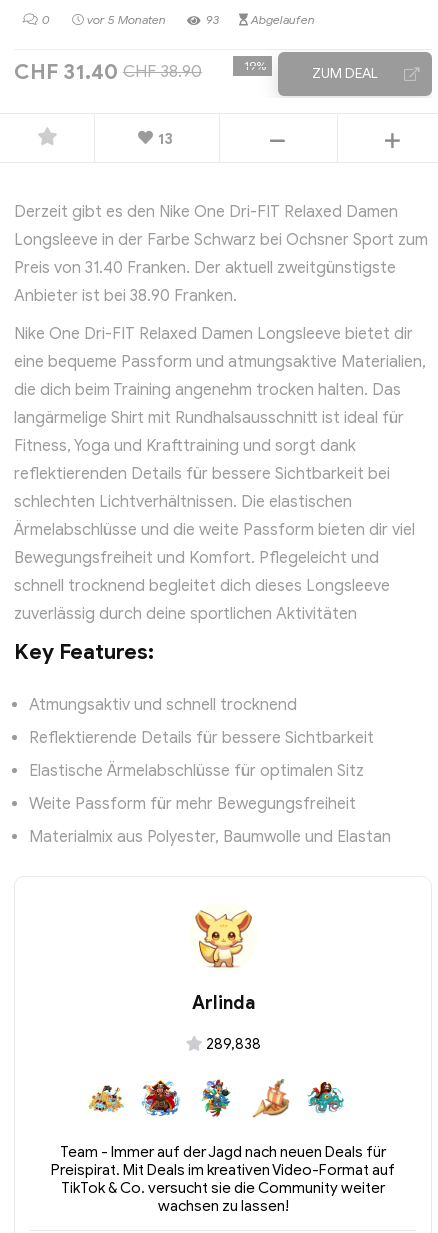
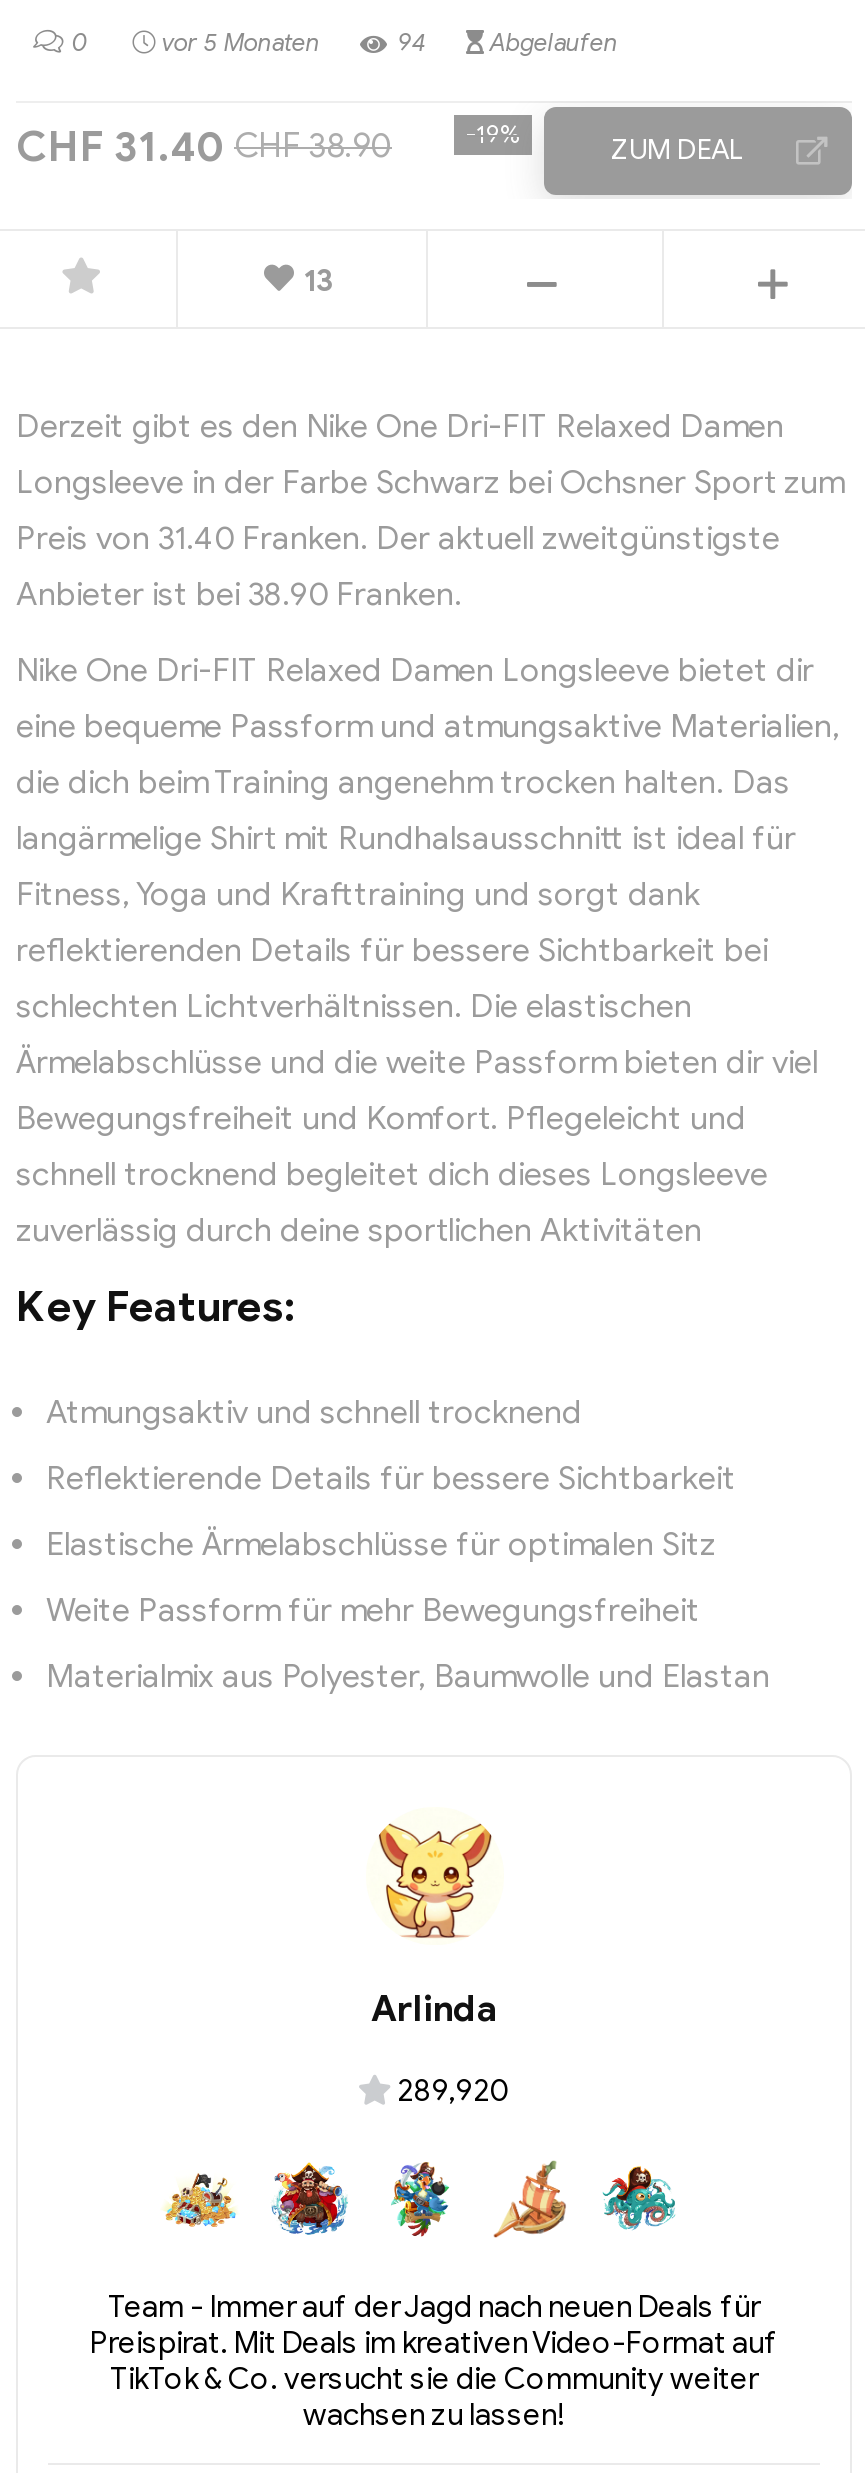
- 93 Abgelaufen
+ 94 Abgelaufen

- 289,838
+ 289,920
